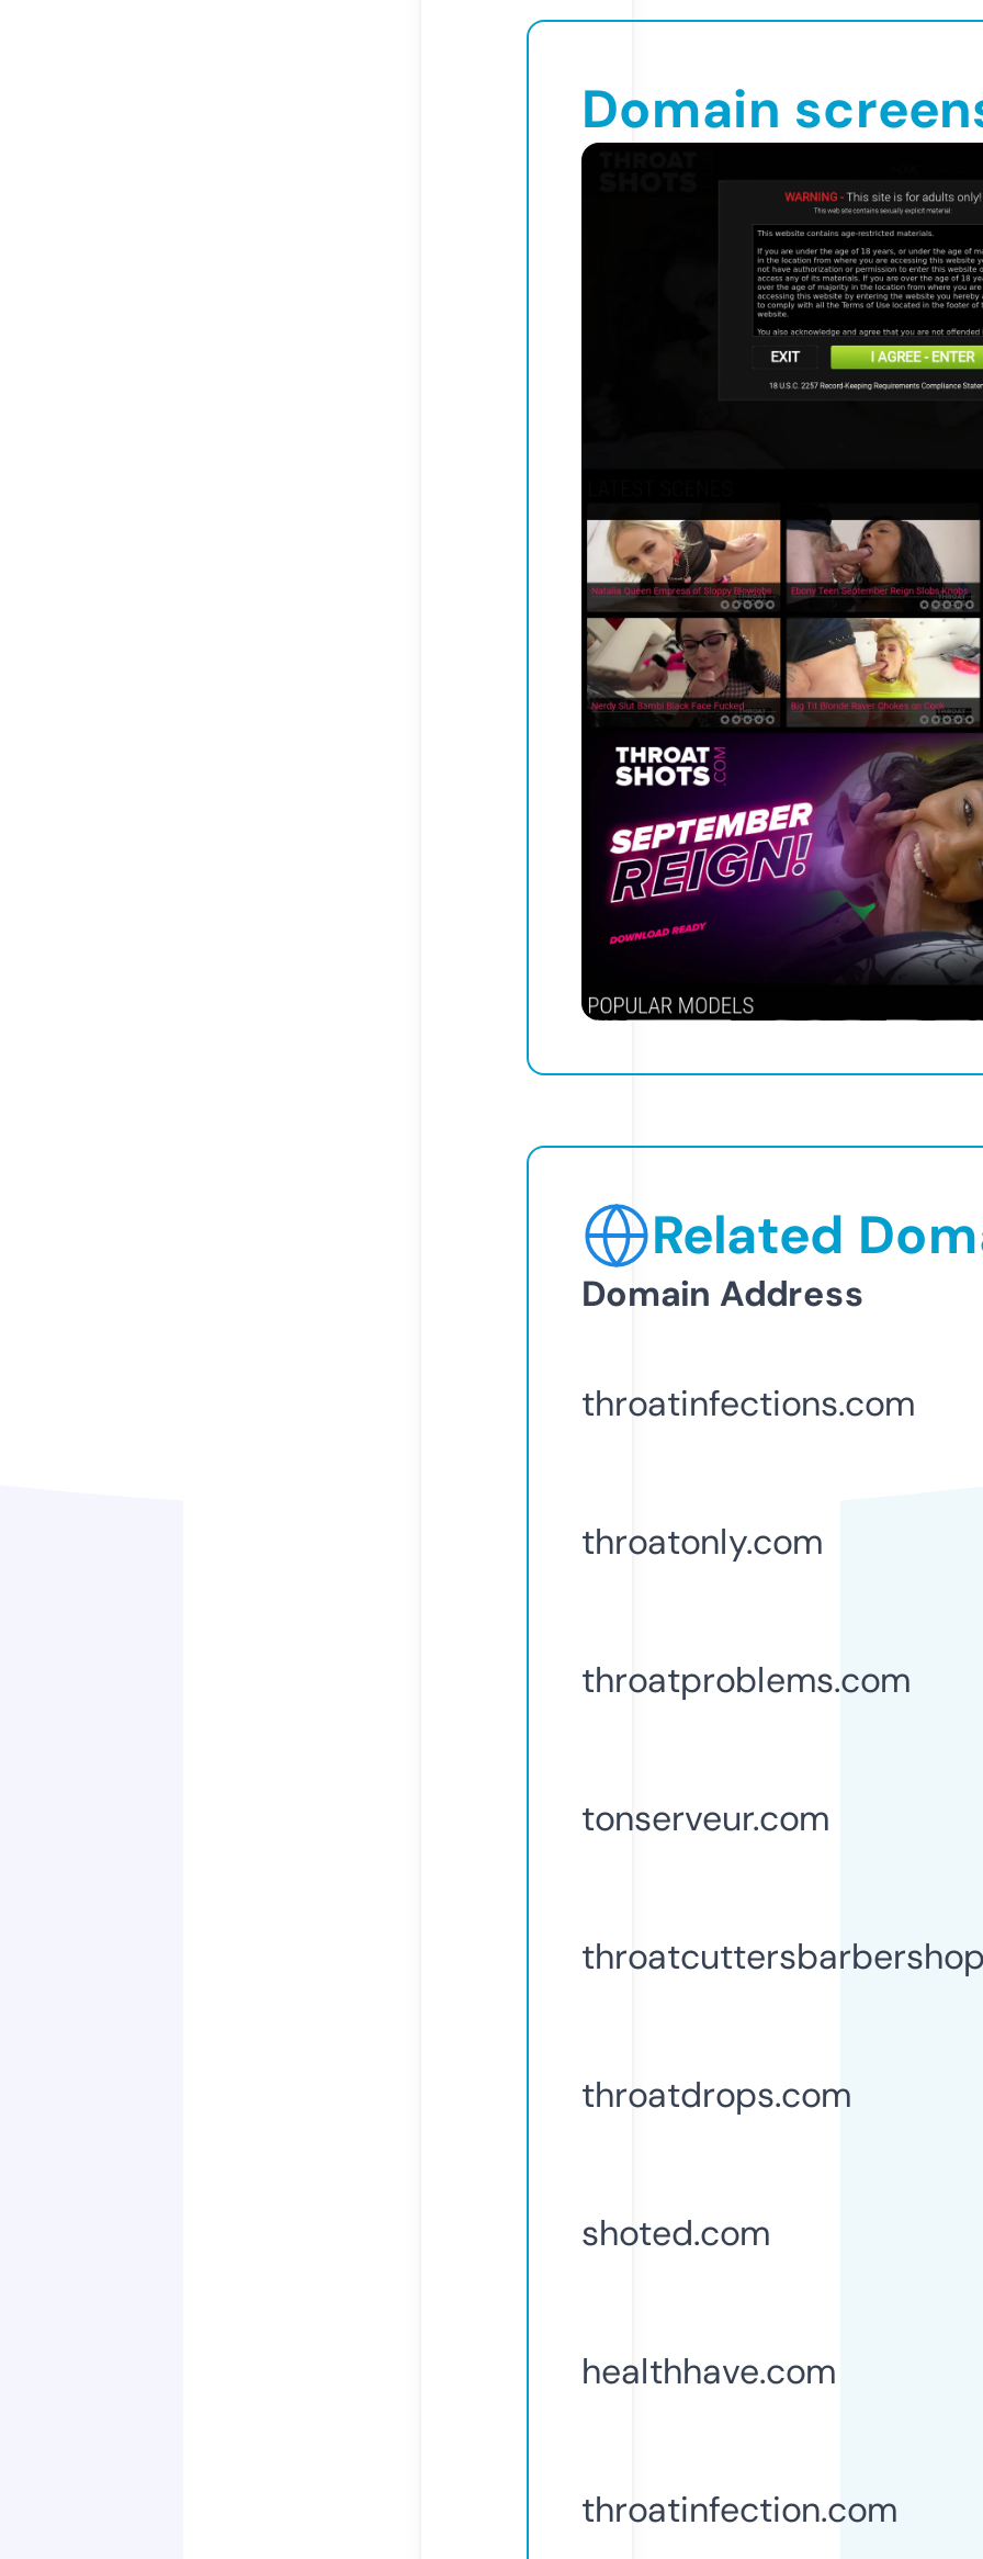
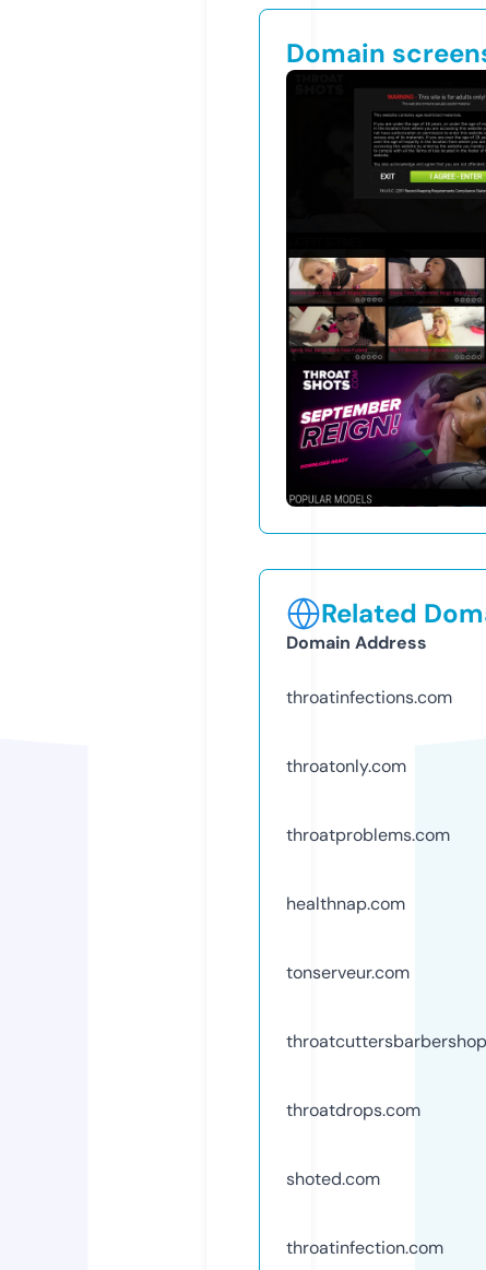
+ healthnap.com

moved down: tonserveur.com | throatdrops.com | shoted.com

- healthhave.com
